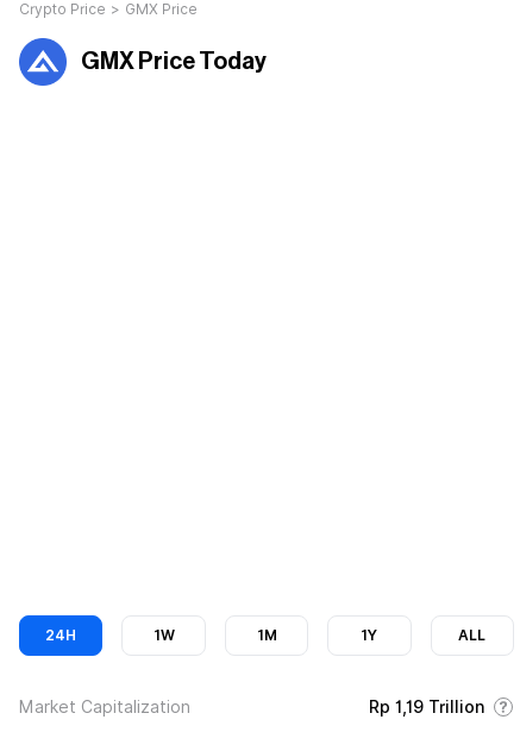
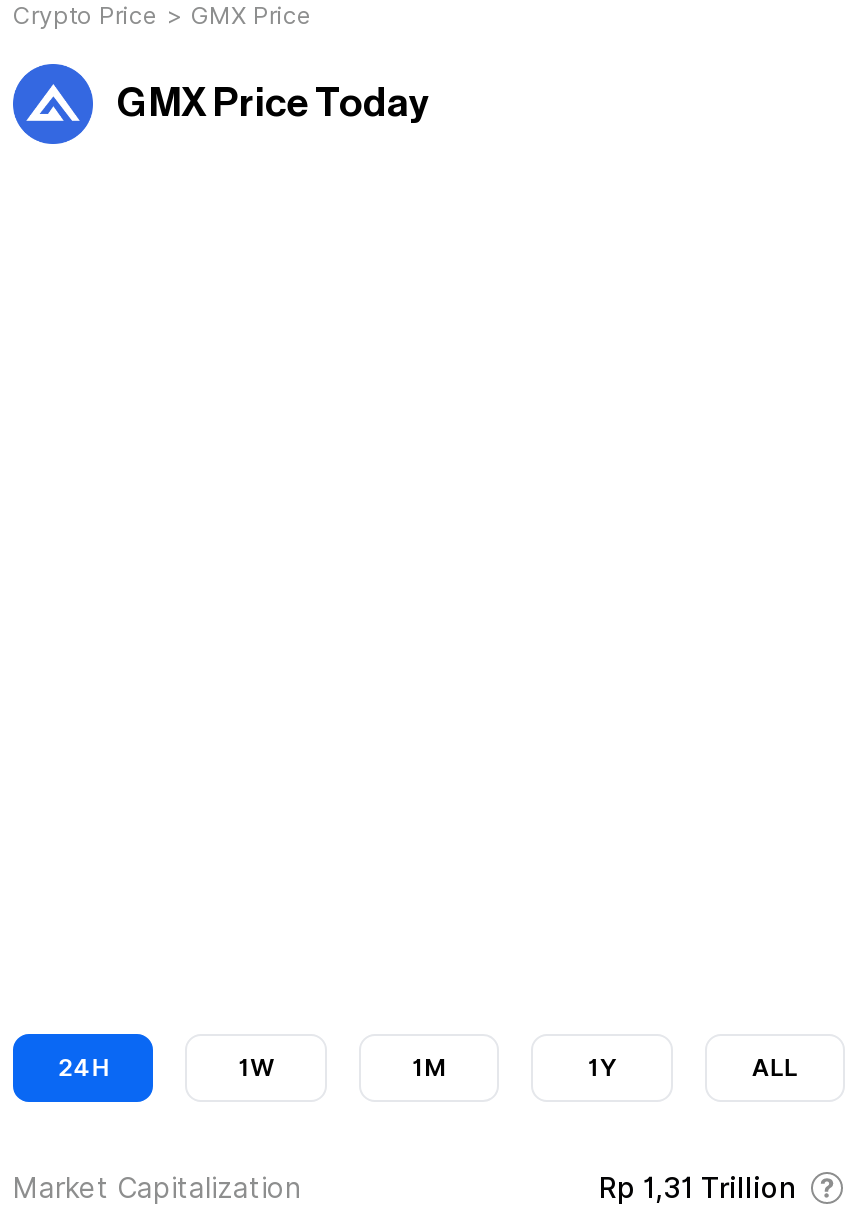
- Rp 1,19 Trillion
+ Rp 1,31 Trillion
